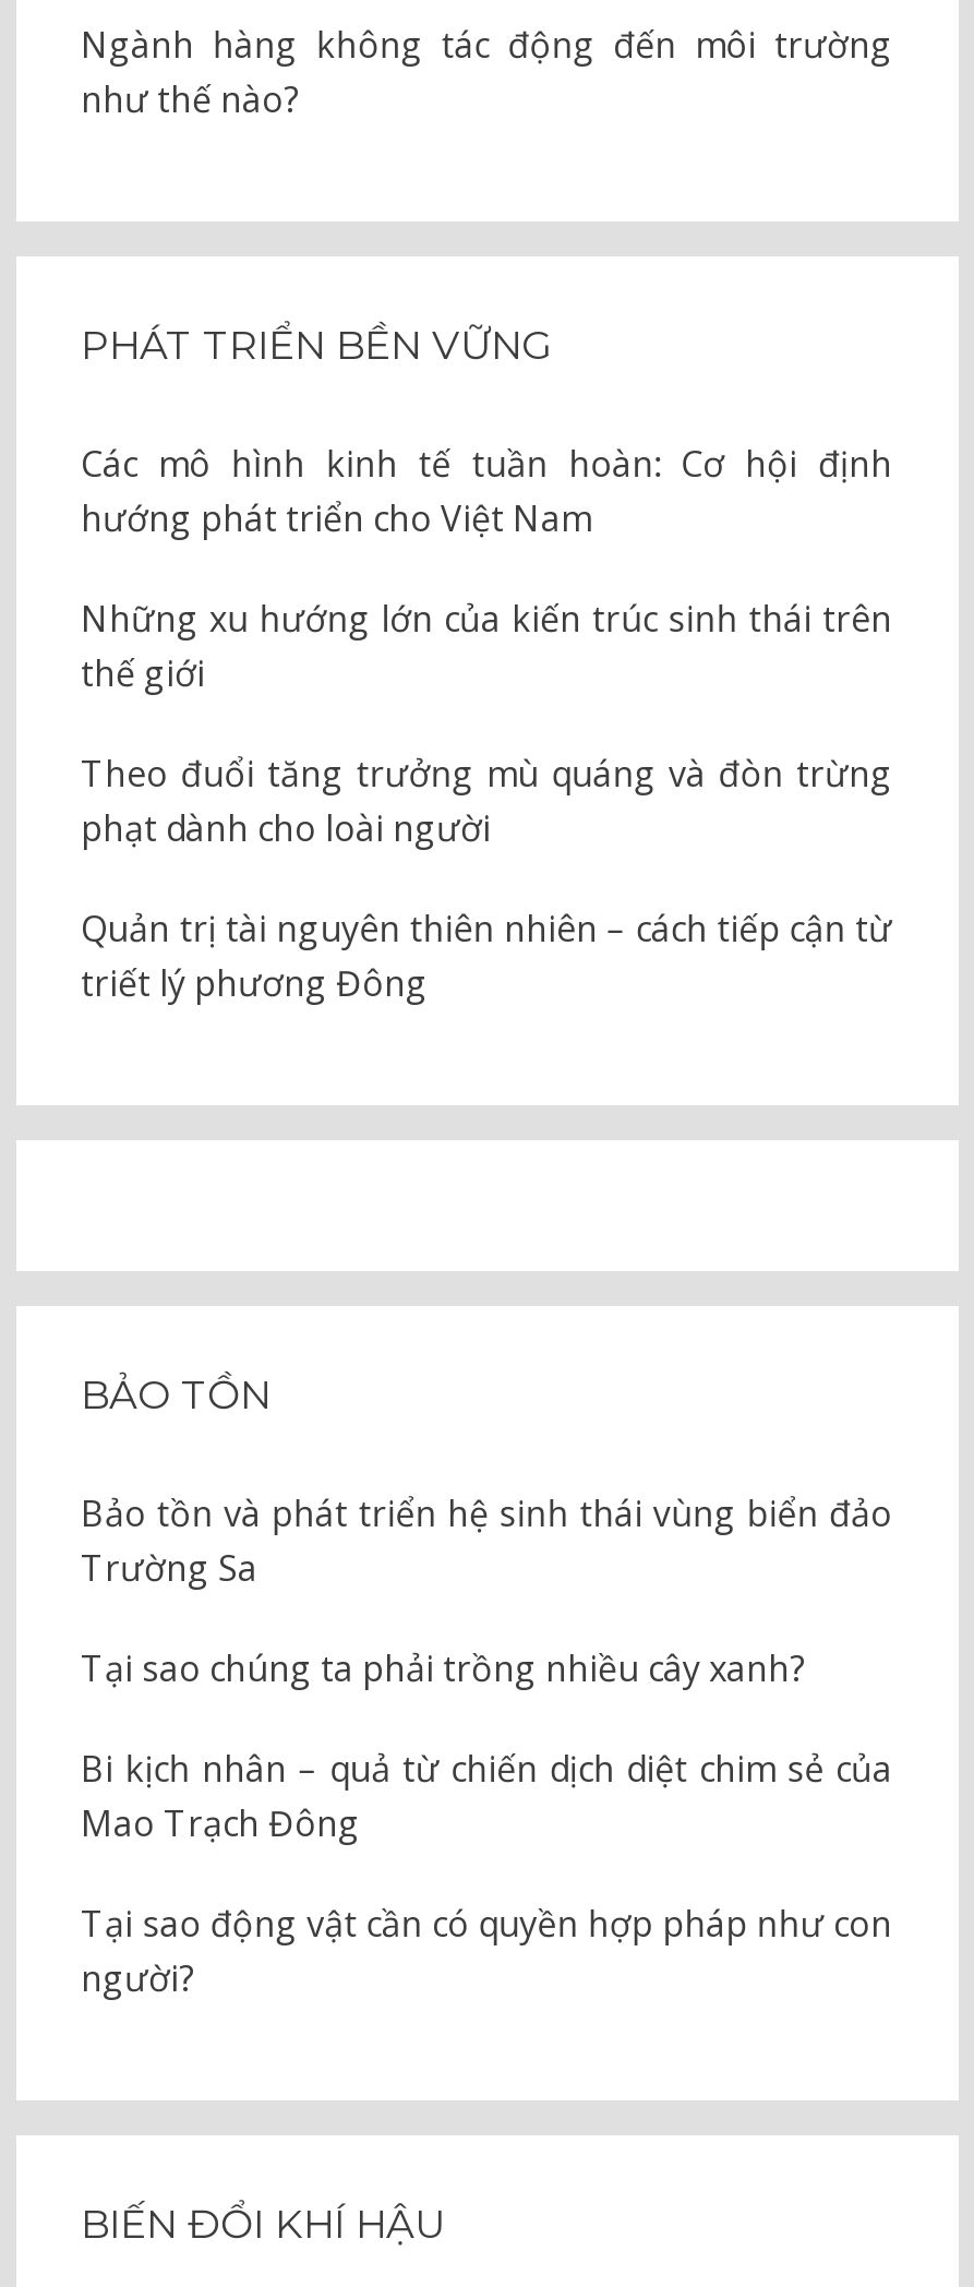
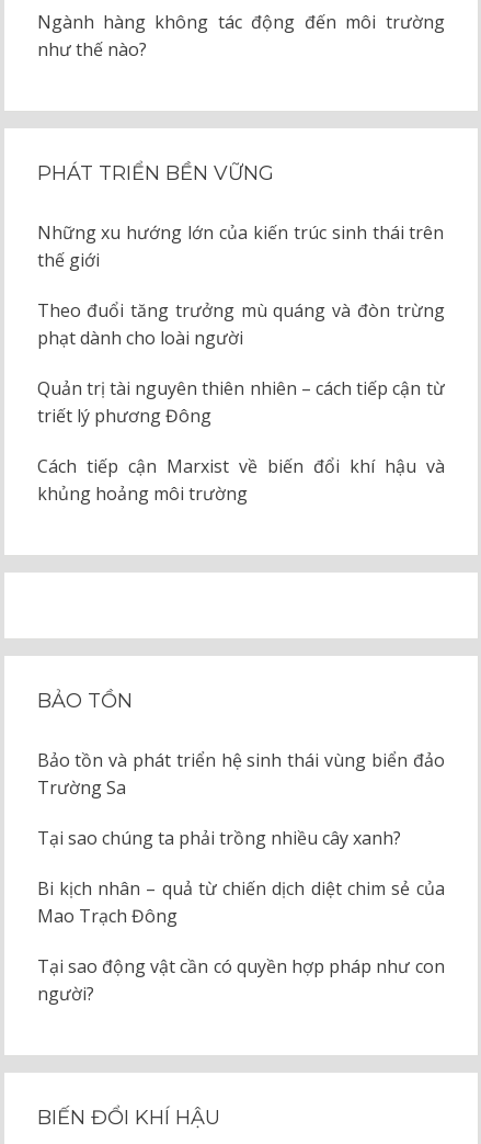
- Các mô hình kinh tế tuần hoàn: Cơ hội định
- hướng phát triển cho Việt Nam

moved up: Những xu hướng lớn của kiến trúc sinh thái trên | thế giới | Theo đuổi tăng trưởng mù quáng và đòn trừng | phạt dành cho loài người | Quản trị tài nguyên thiên nhiên – cách tiếp cận từ | triết lý phương Đông

+ Cách tiếp cận Marxist về biến đổi khí hậu và
+ khủng hoảng môi trường
